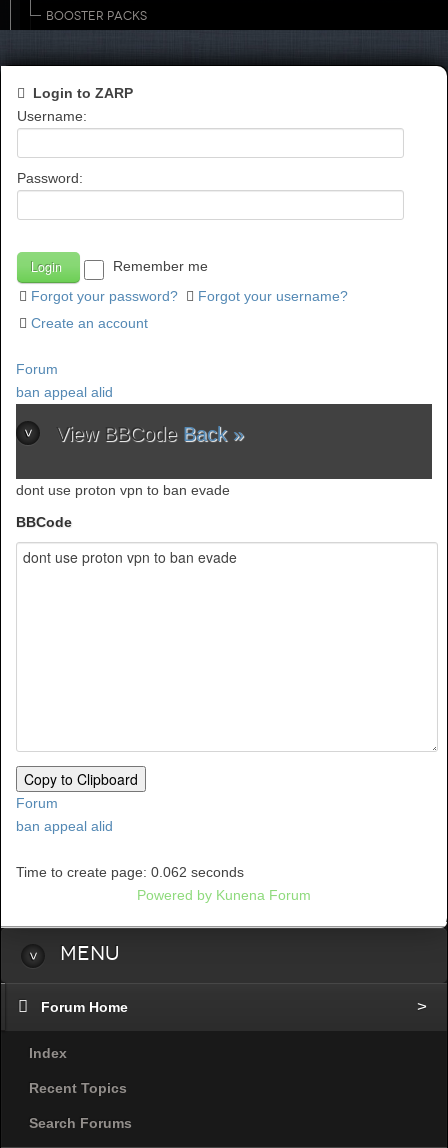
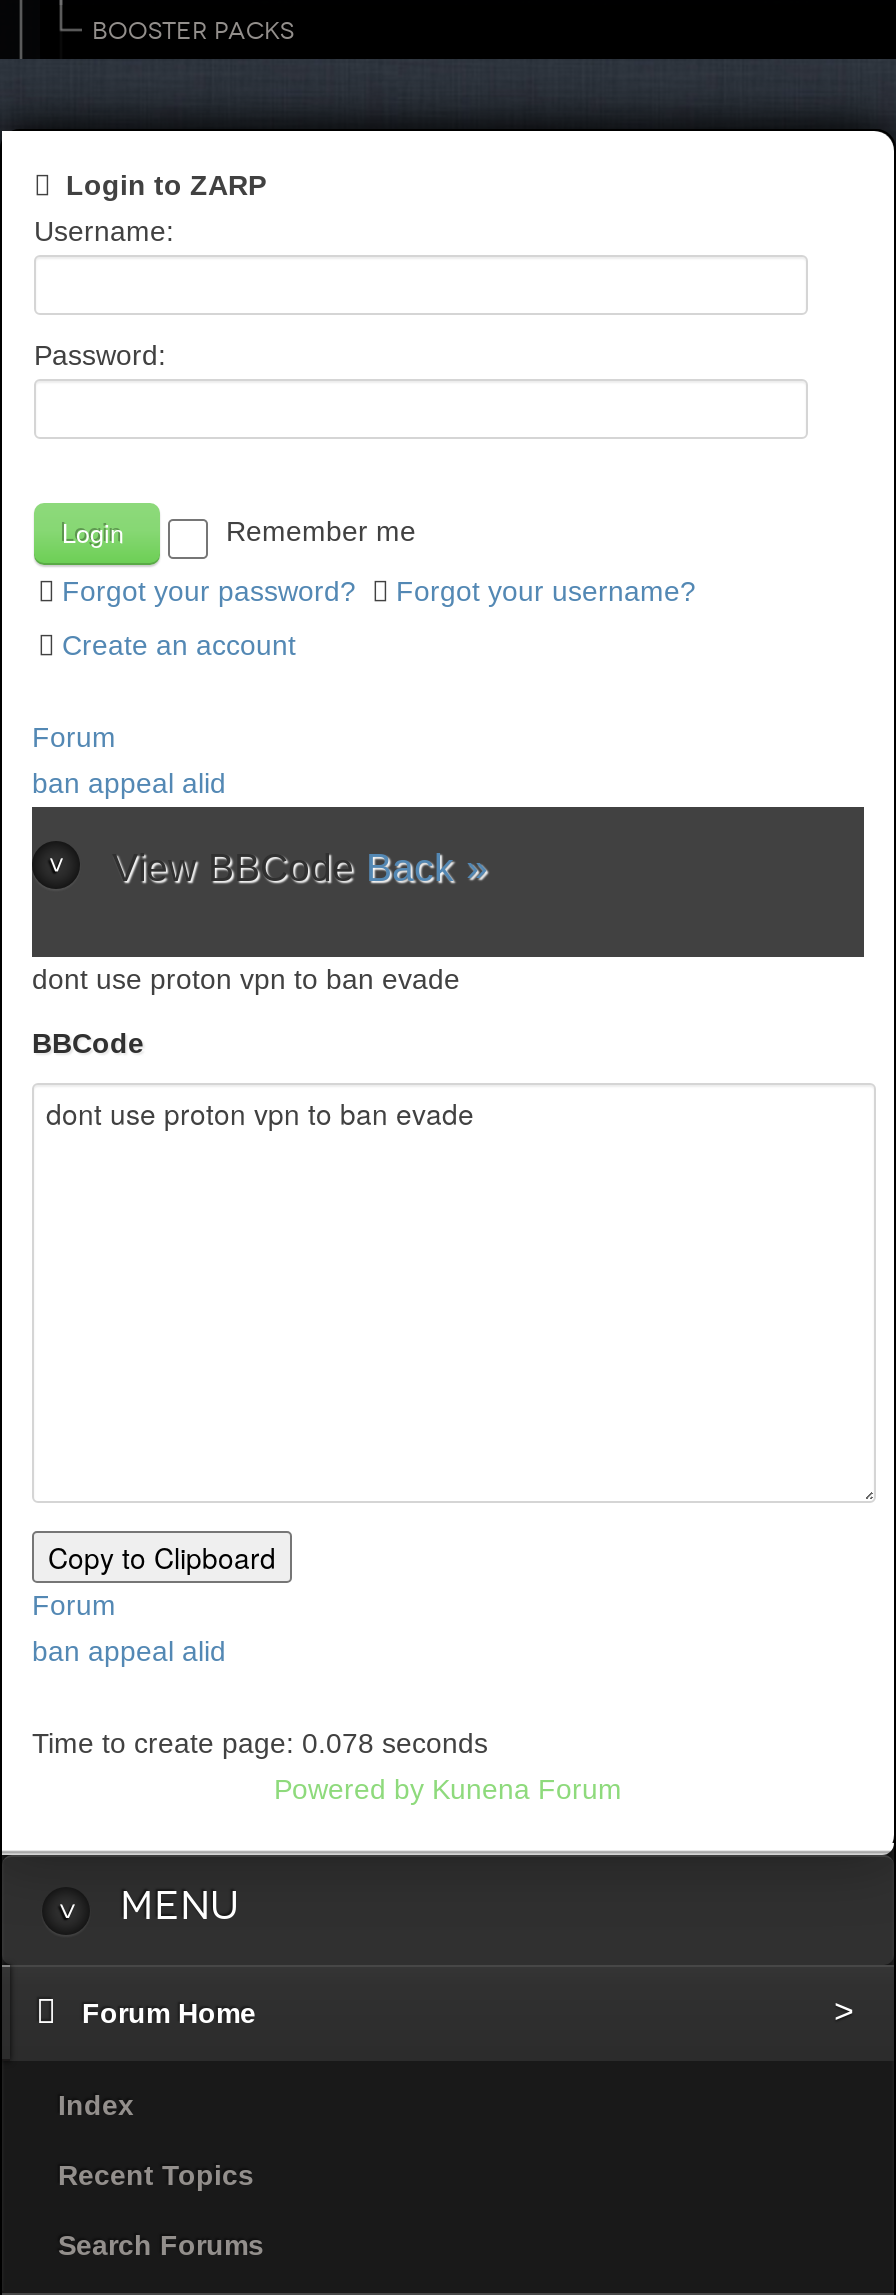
- Time to create page: 0.062 seconds
+ Time to create page: 0.078 seconds
